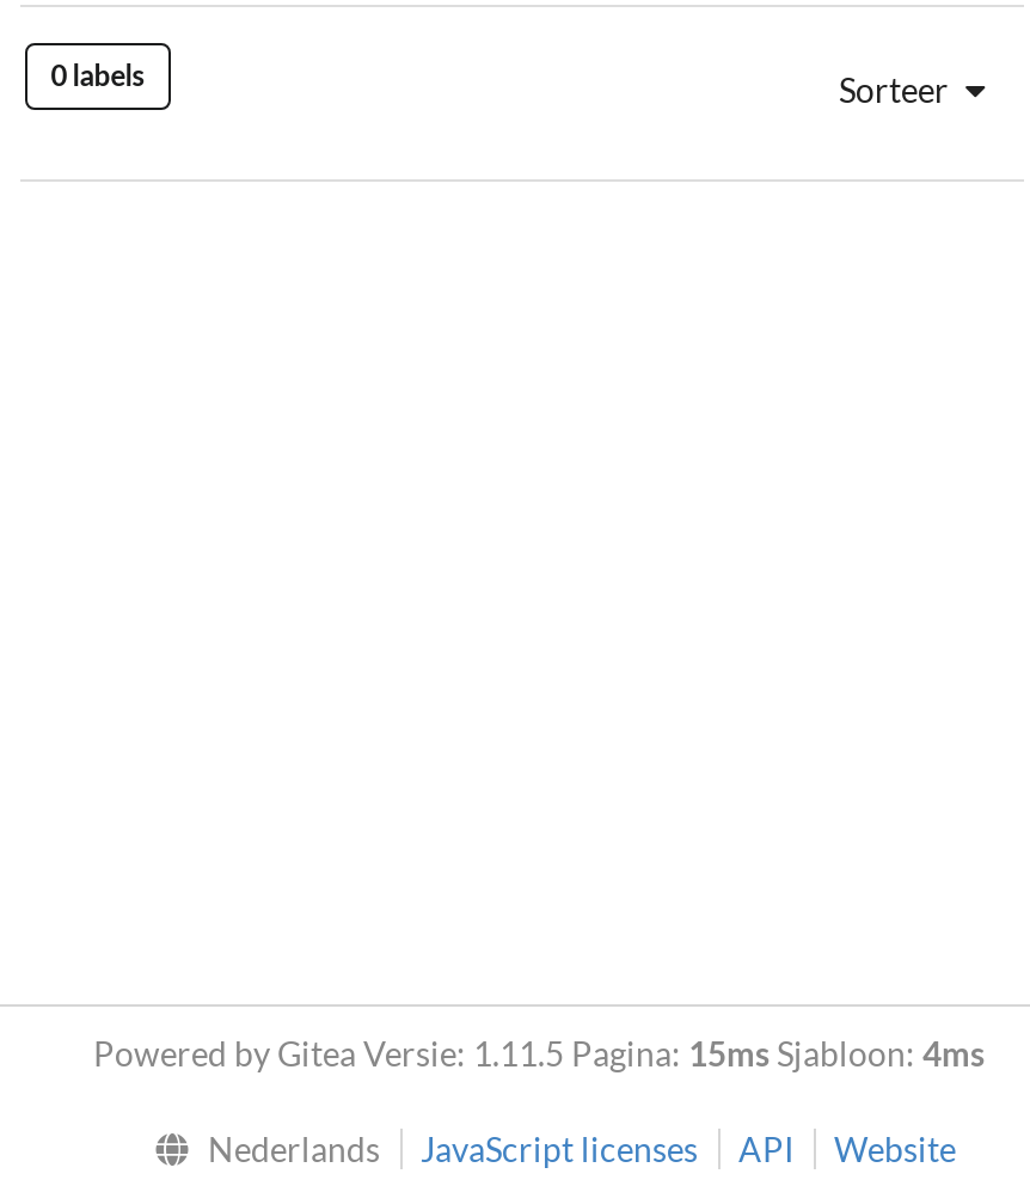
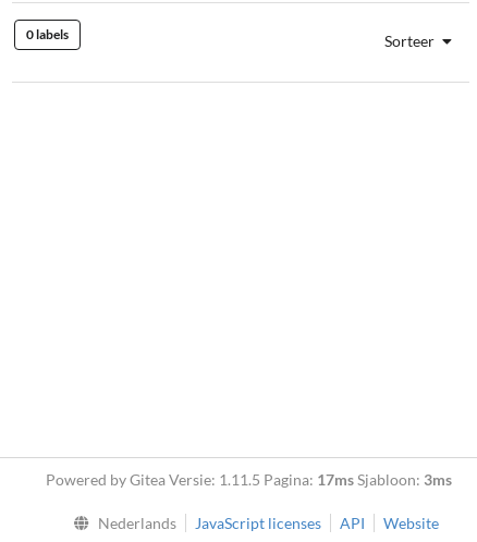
- Powered by Gitea Versie: 1.11.5 Pagina: 15ms Sjabloon: 4ms
+ Powered by Gitea Versie: 1.11.5 Pagina: 17ms Sjabloon: 3ms
